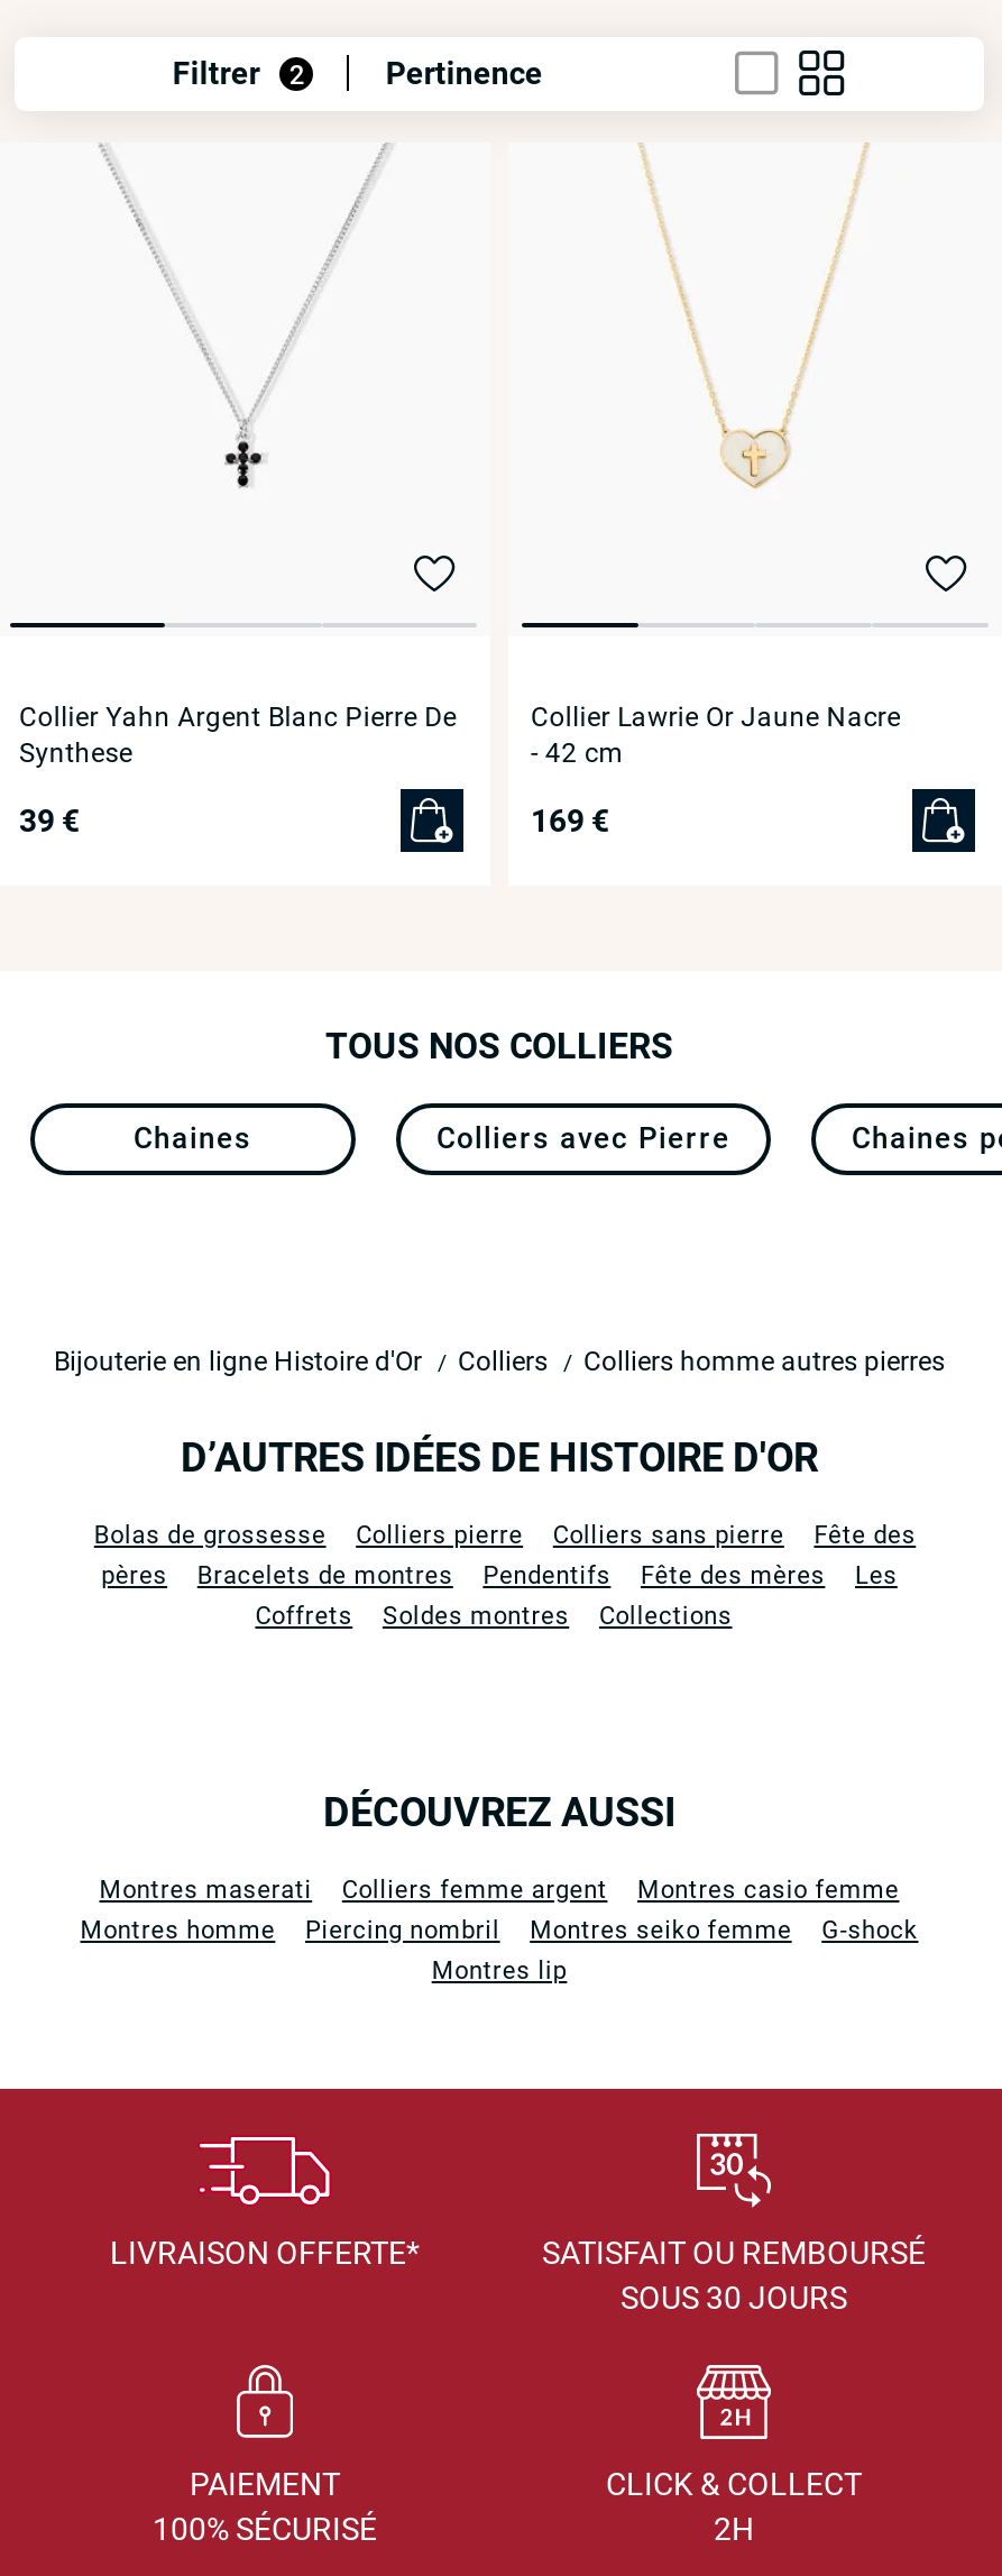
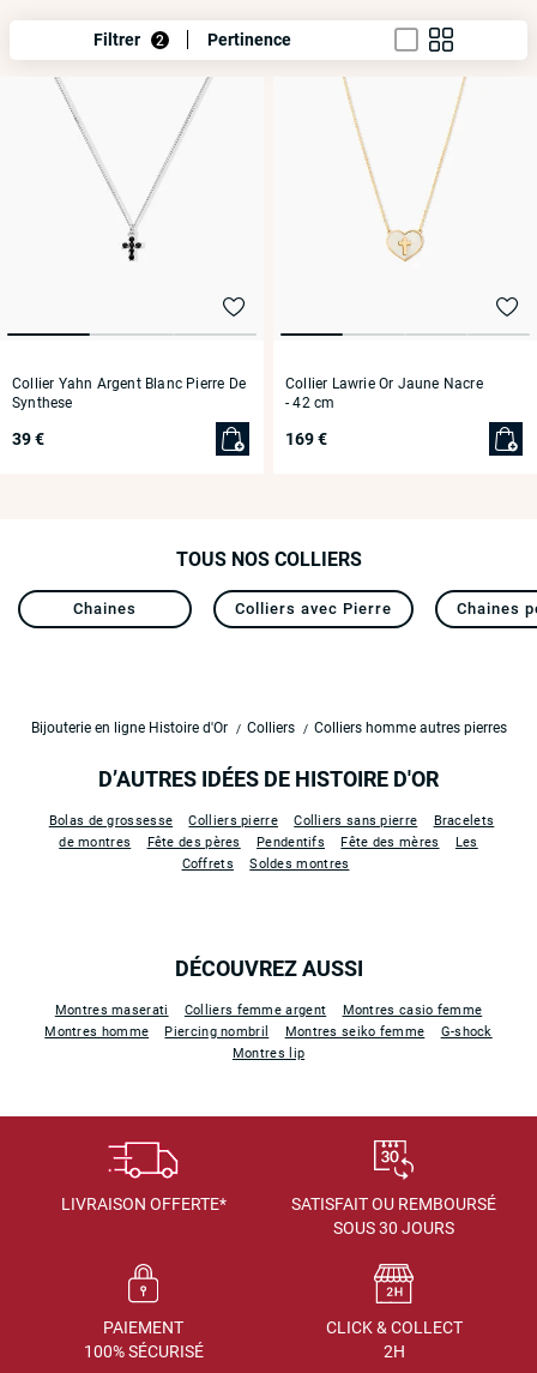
- Fête des
- pères
- Bracelets de montres
+ Bracelets
+ de montres
+ Fête des pères

- Collections
